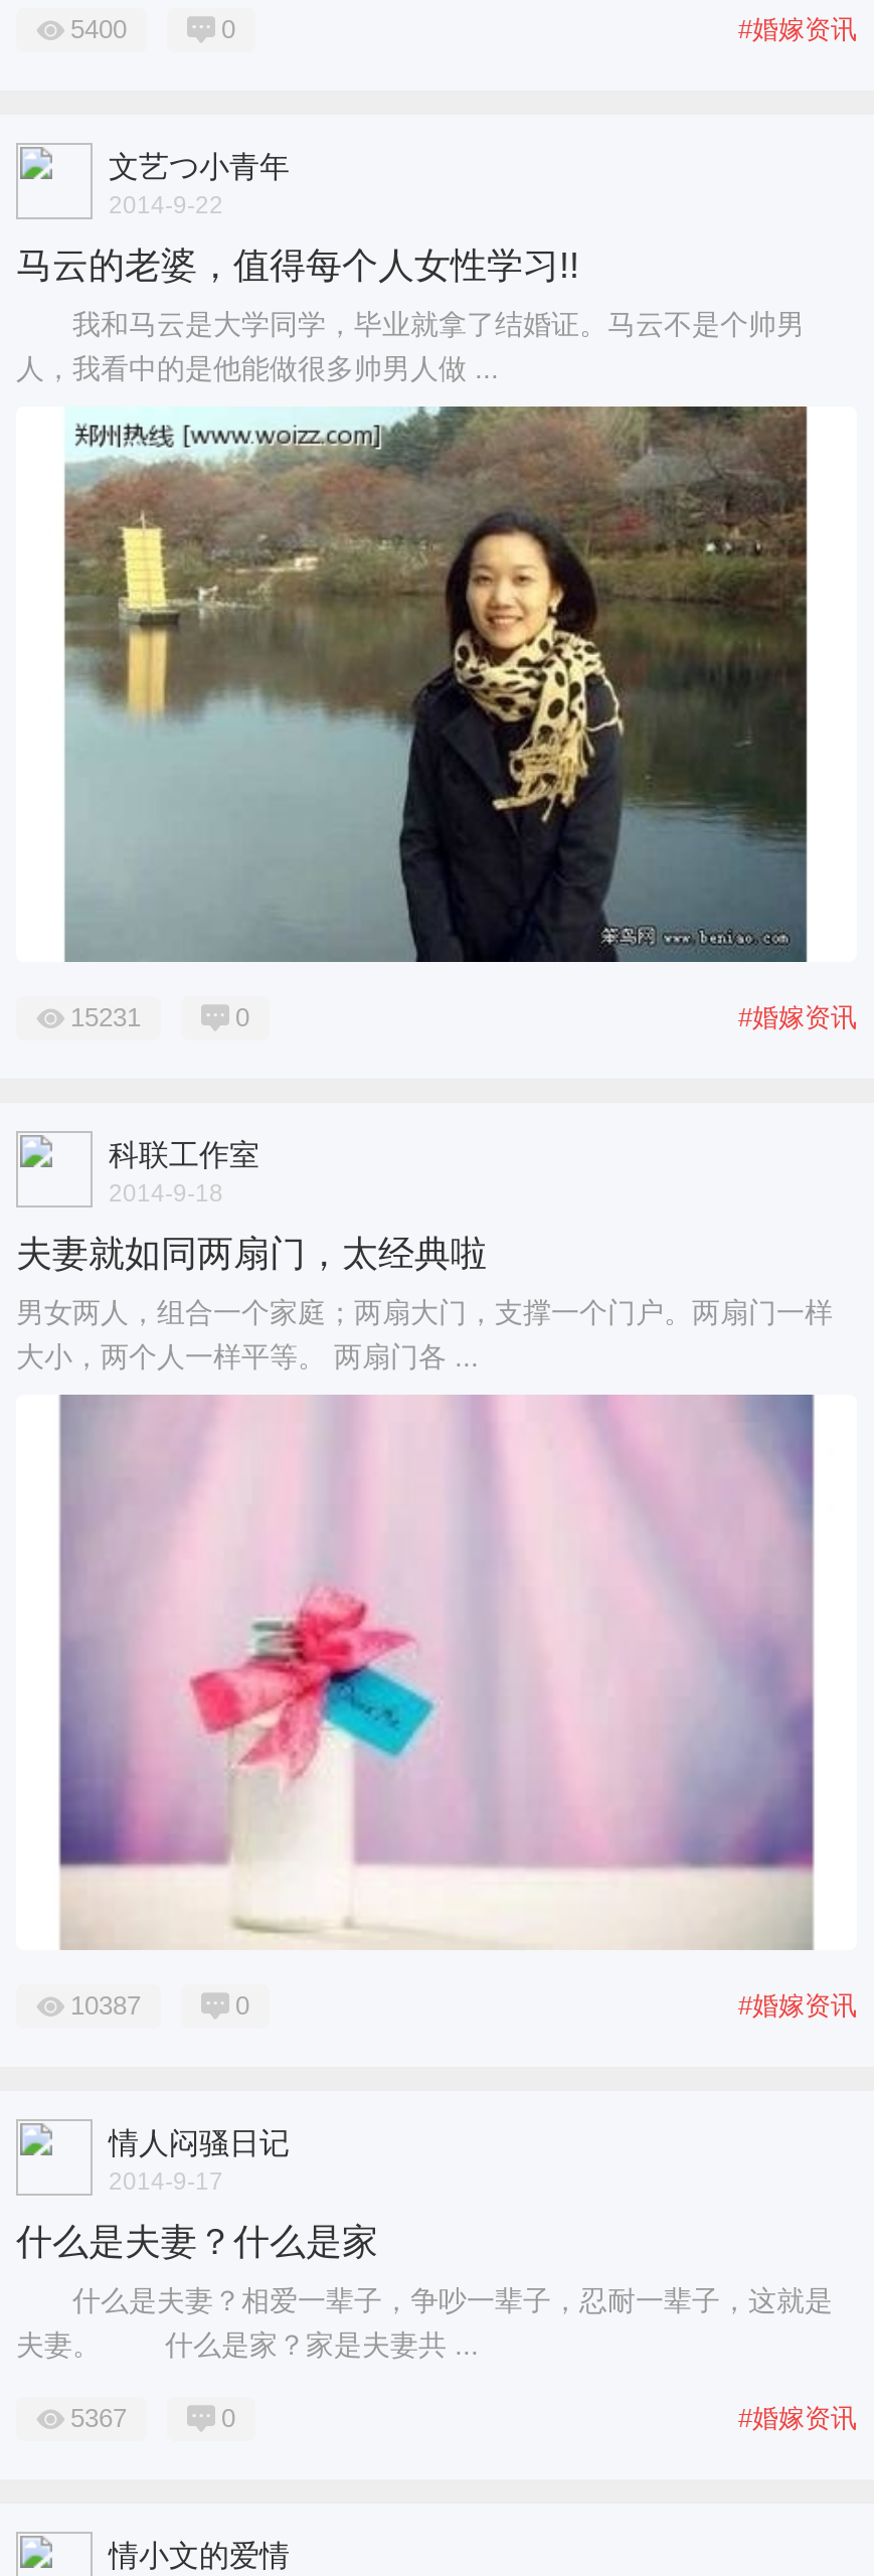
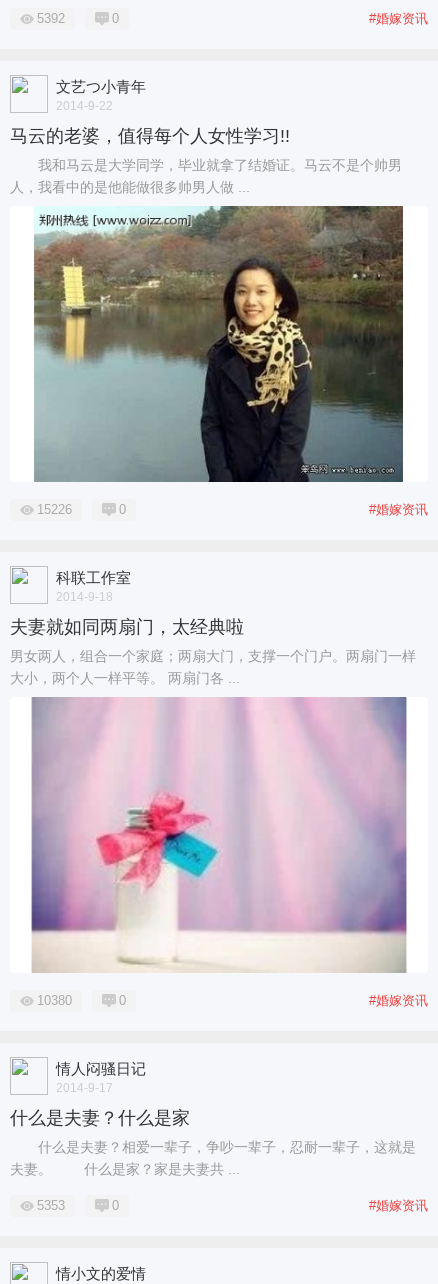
- 5400
+ 5392

- 15231
+ 15226

- 10387
+ 10380

- 5367
+ 5353
